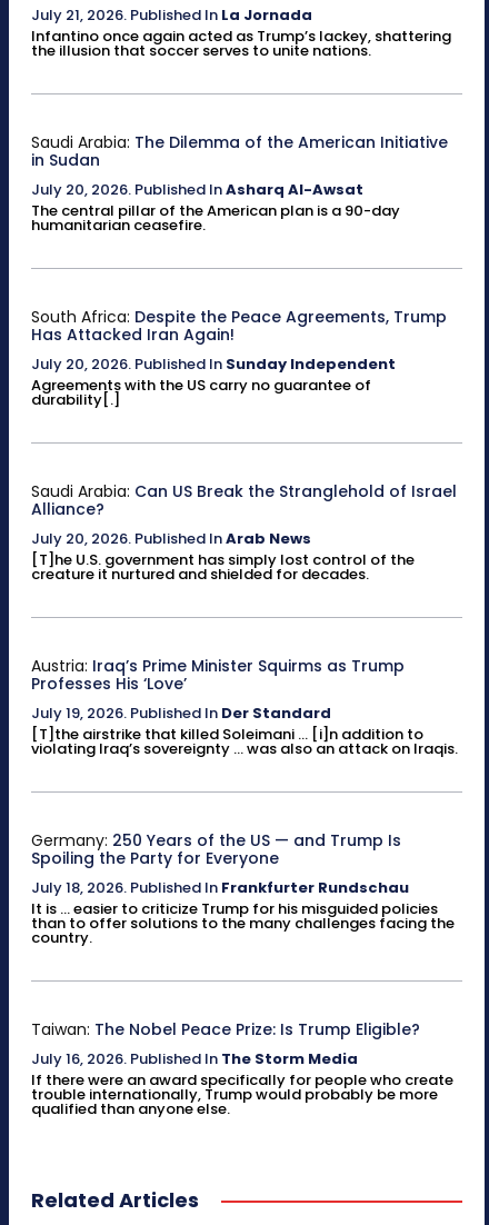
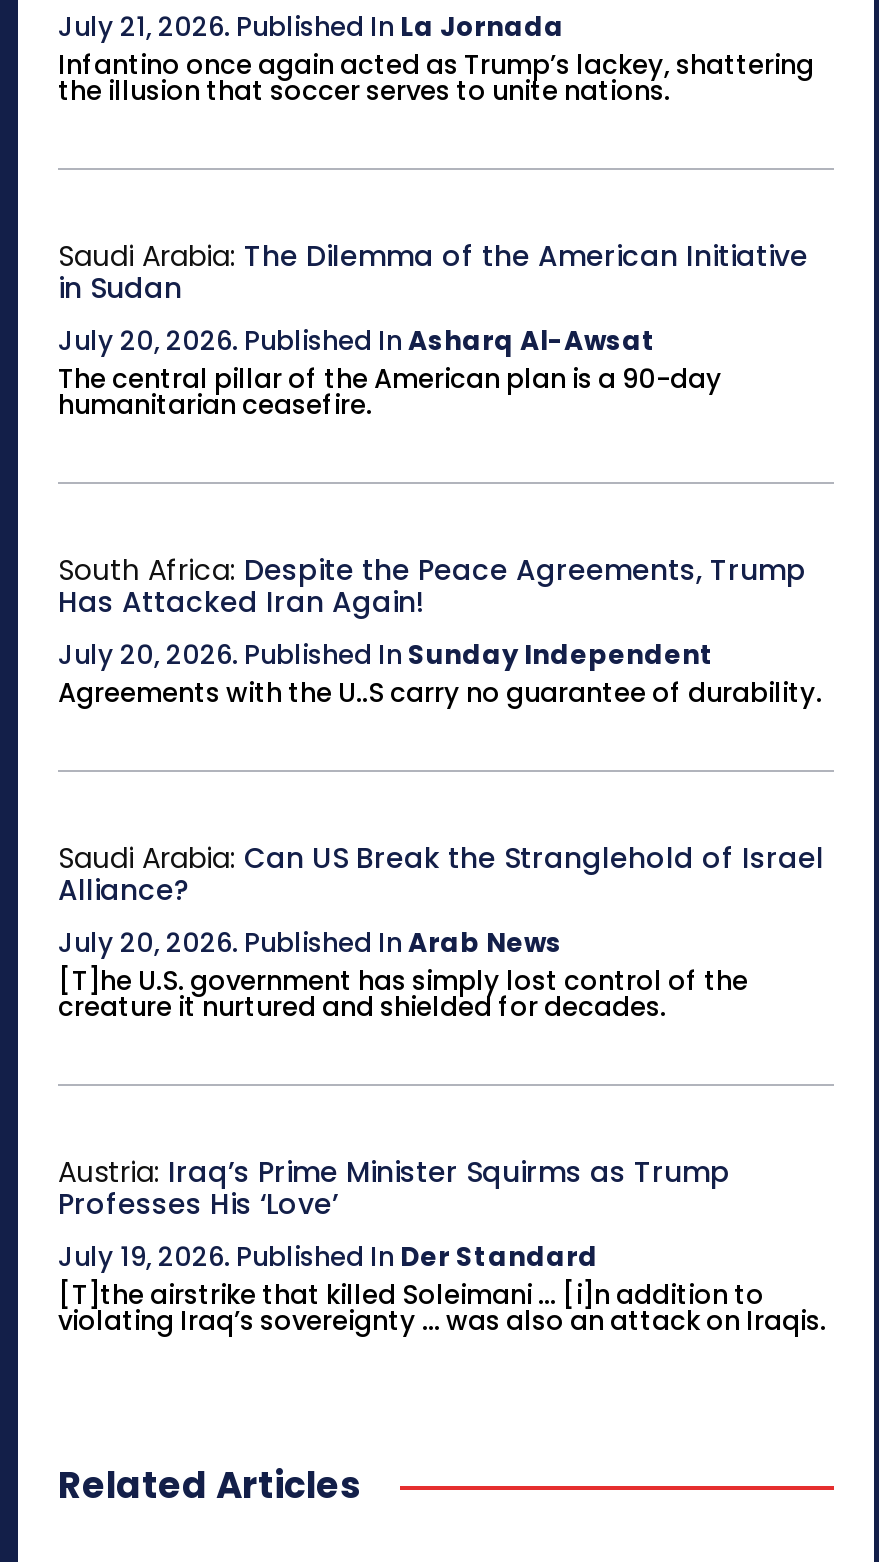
- Agreements with the US carry no guarantee of
- durability[.]
+ Agreements with the U..S carry no guarantee of durability.

- Germany: 250 Years of the US — and Trump Is
- Spoiling the Party for Everyone
- July 18, 2026. Published In Frankfurter Rundschau
- It is ... easier to criticize Trump for his misguided policies
- than to offer solutions to the many challenges facing the
- country.

- Taiwan: The Nobel Peace Prize: Is Trump Eligible?
- July 16, 2026. Published In The Storm Media
- If there were an award specifically for people who create
- trouble internationally, Trump would probably be more
- qualified than anyone else.
